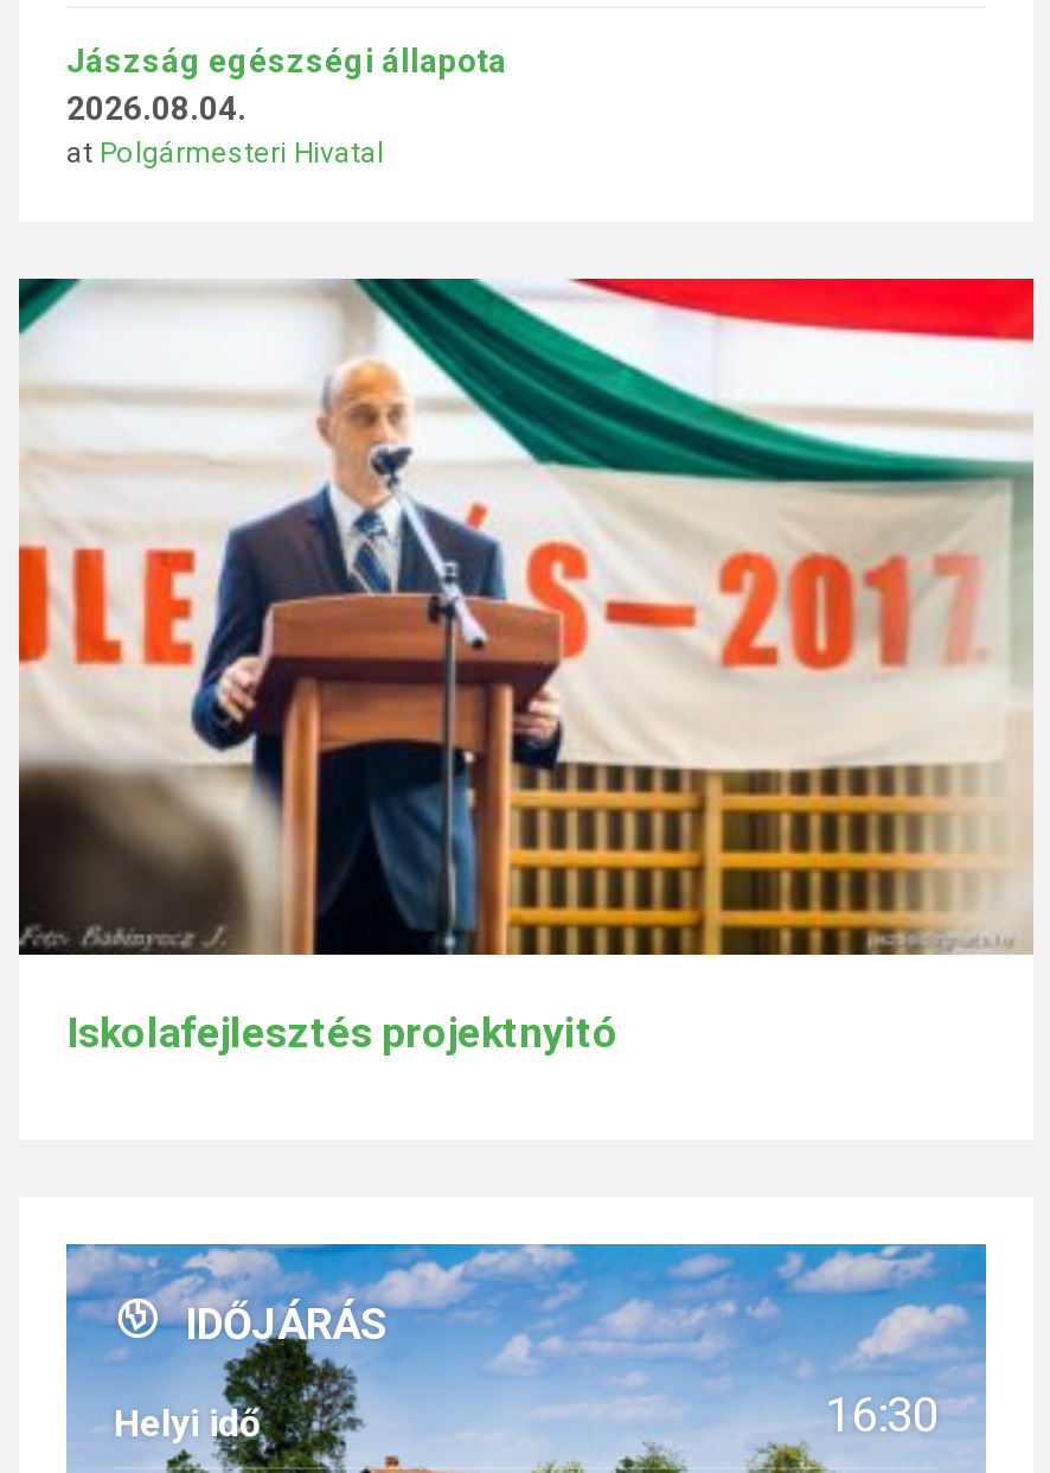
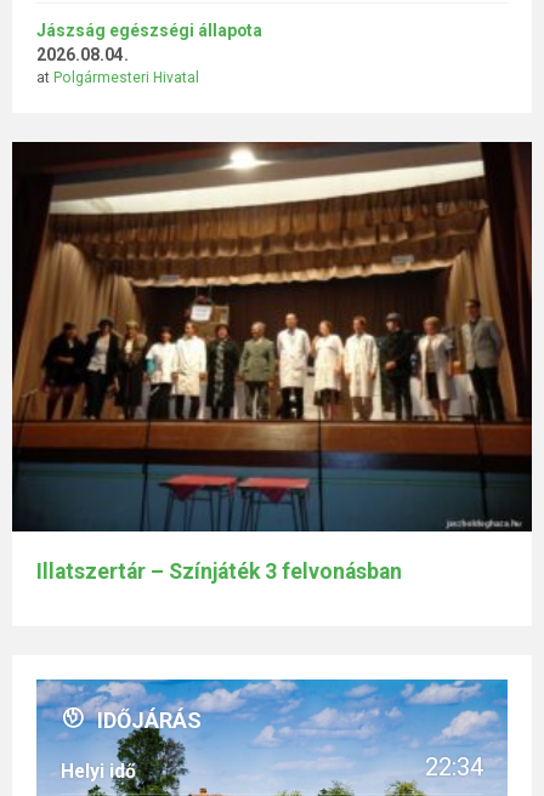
- [image]
- Iskolafejlesztés projektnyitó
+ [image]
+ Illatszertár – Színjáték 3 felvonásban

- 16:30
+ 22:34
